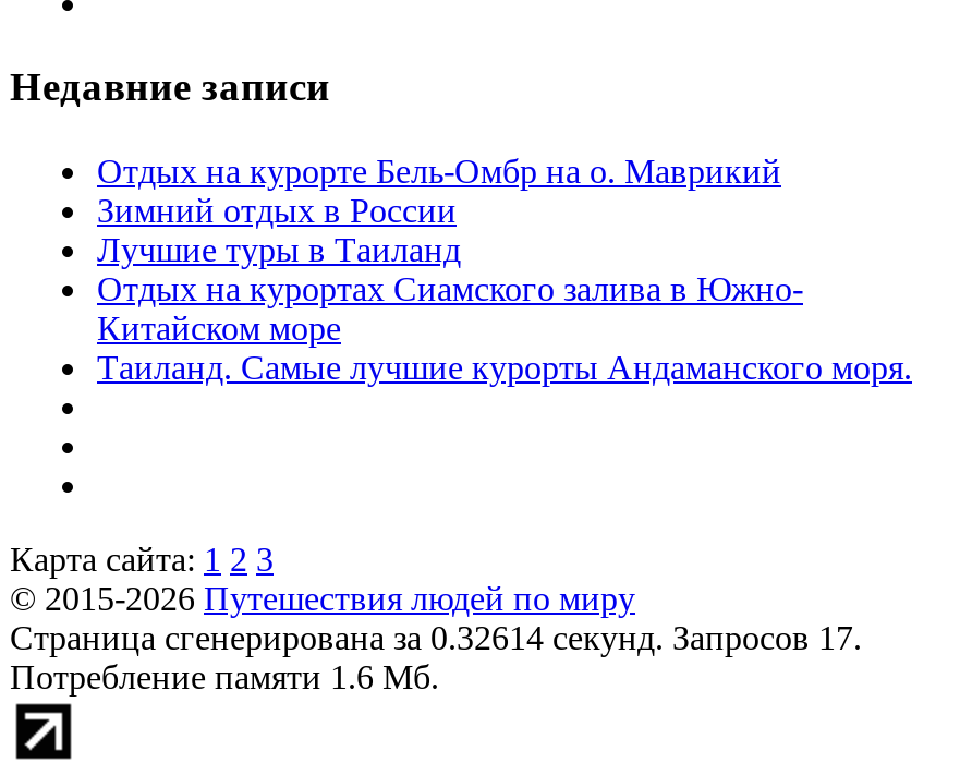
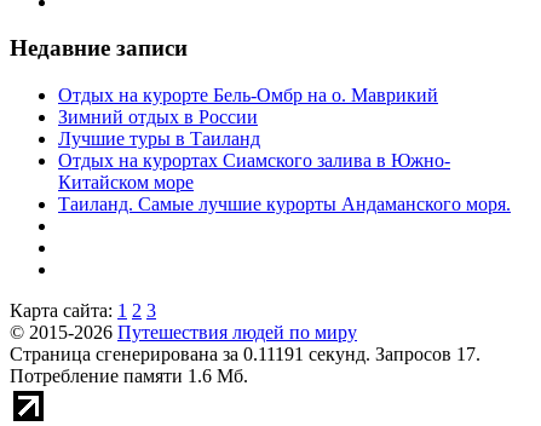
- Страница сгенерирована за 0.32614 секунд. Запросов 17.
+ Страница сгенерирована за 0.11191 секунд. Запросов 17.
